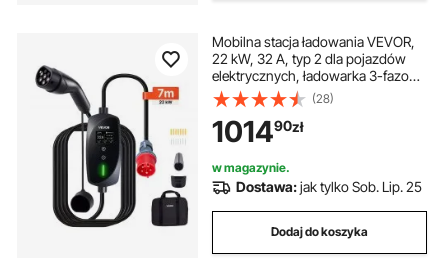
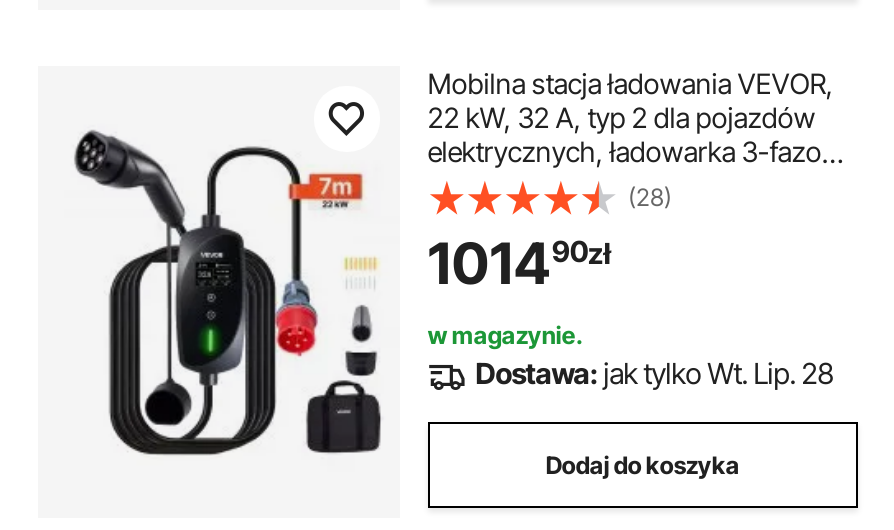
- Dostawa: jak tylko Sob. Lip. 25
+ Dostawa: jak tylko Wt. Lip. 28
